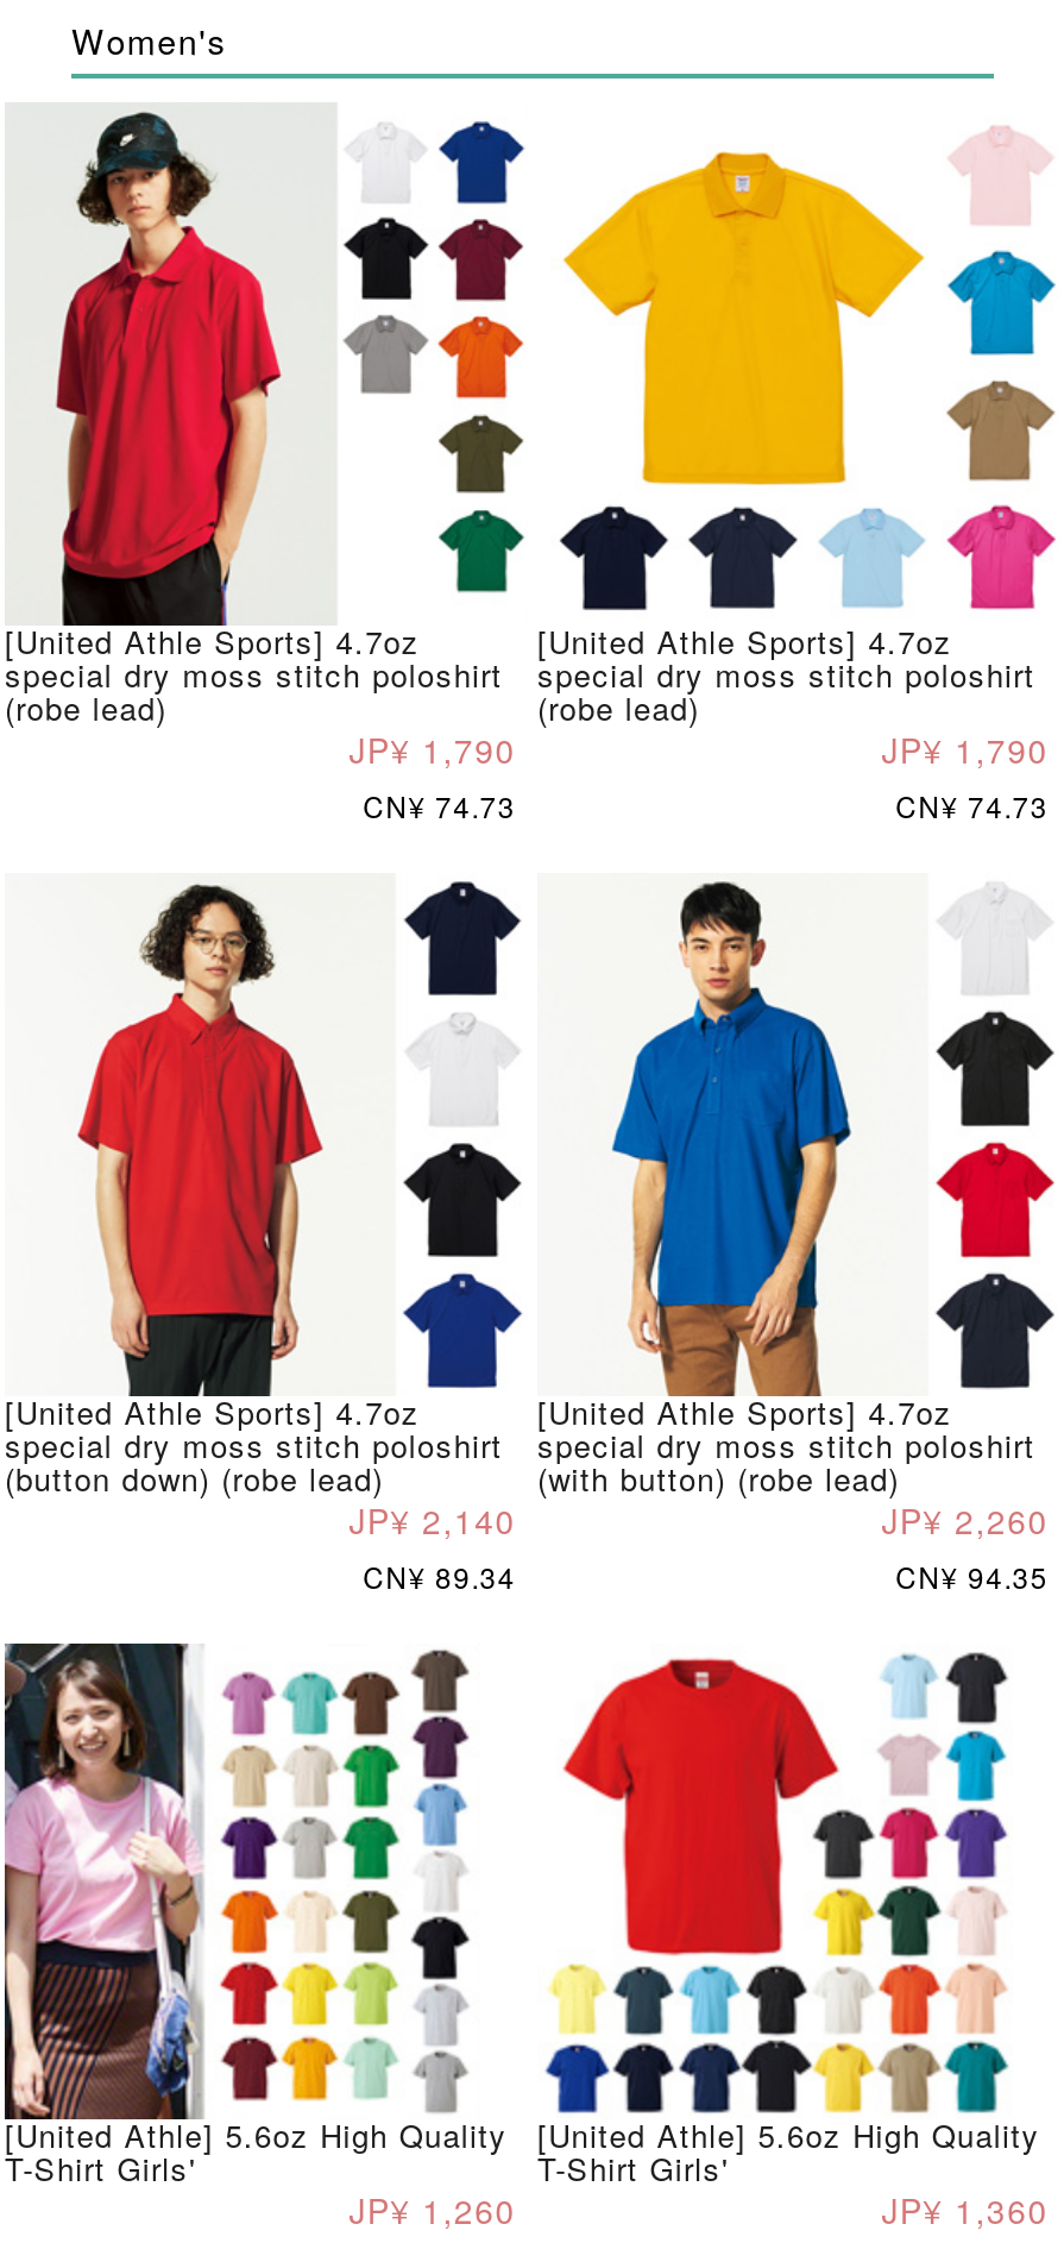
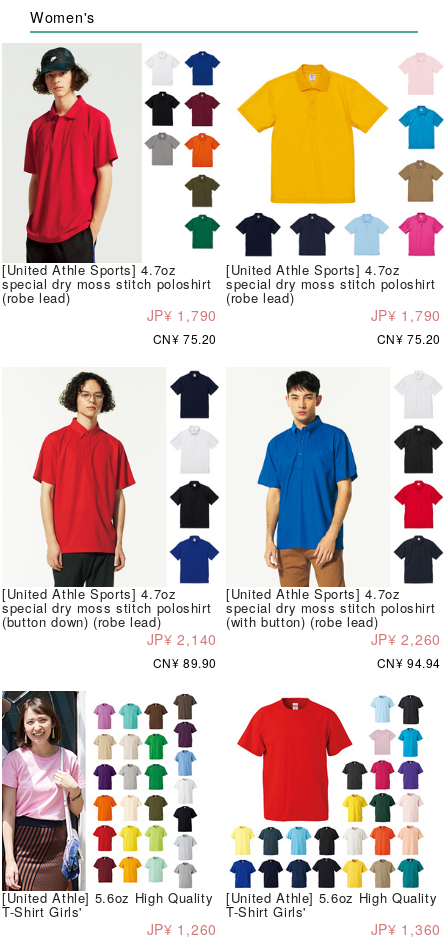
- CN¥ 74.73
+ CN¥ 75.20

- CN¥ 74.73
+ CN¥ 75.20

- CN¥ 89.34
+ CN¥ 89.90

- CN¥ 94.35
+ CN¥ 94.94
